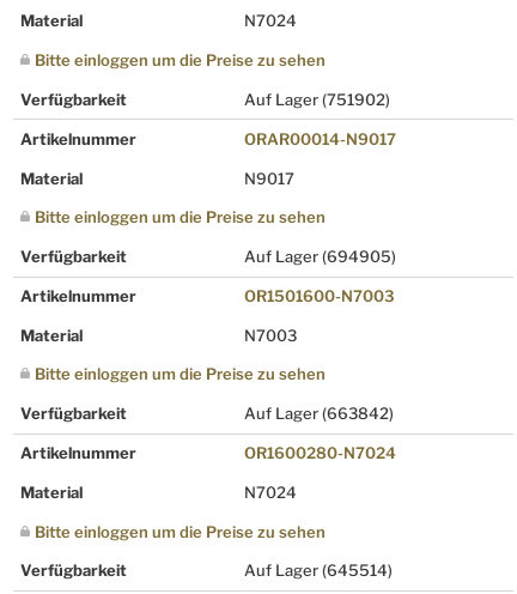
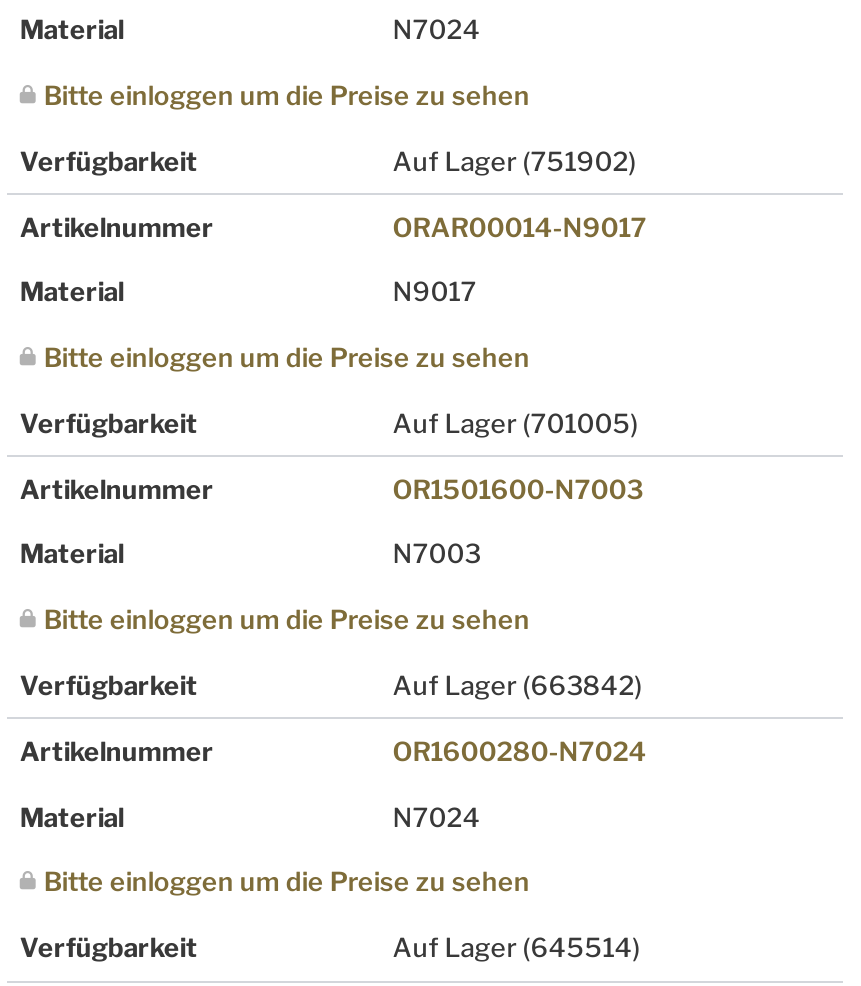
- Auf Lager (694905)
+ Auf Lager (701005)
